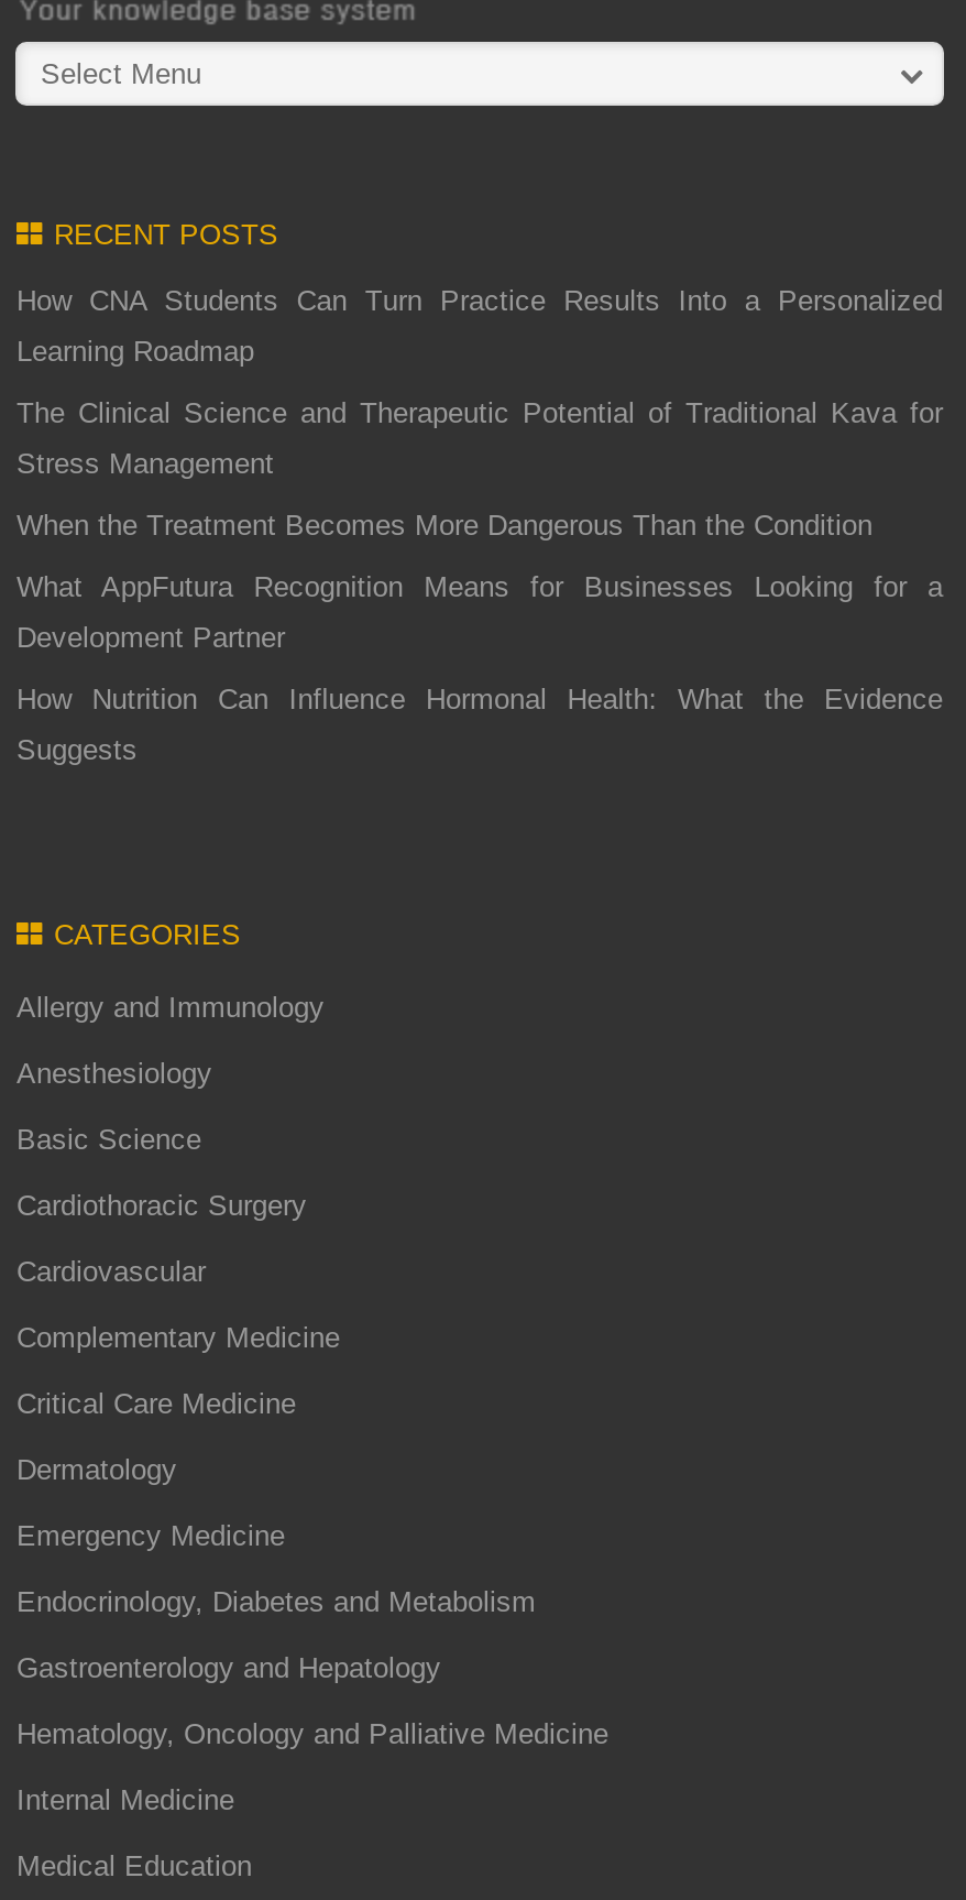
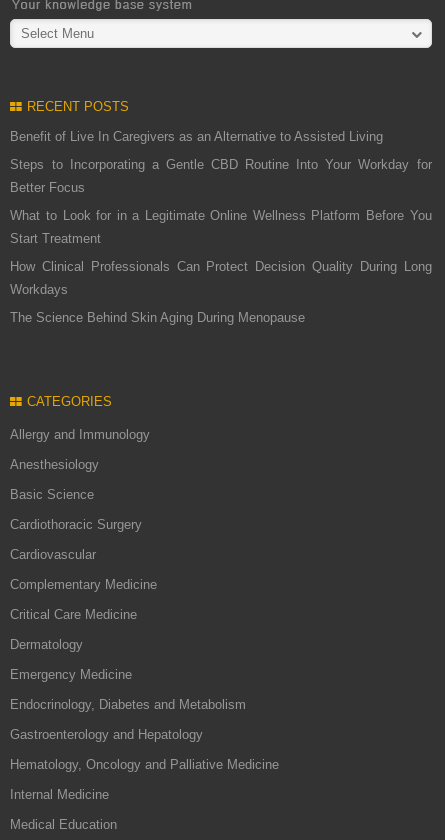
- How CNA Students Can Turn Practice Results Into a Personalized
- Learning Roadmap
- The Clinical Science and Therapeutic Potential of Traditional Kava for
- Stress Management
- When the Treatment Becomes More Dangerous Than the Condition
- What AppFutura Recognition Means for Businesses Looking for a
- Development Partner
- How Nutrition Can Influence Hormonal Health: What the Evidence
- Suggests
+ Benefit of Live In Caregivers as an Alternative to Assisted Living
+ Steps to Incorporating a Gentle CBD Routine Into Your Workday for
+ Better Focus
+ What to Look for in a Legitimate Online Wellness Platform Before You
+ Start Treatment
+ How Clinical Professionals Can Protect Decision Quality During Long
+ Workdays
+ The Science Behind Skin Aging During Menopause
